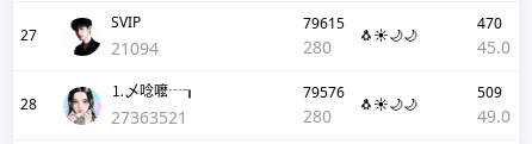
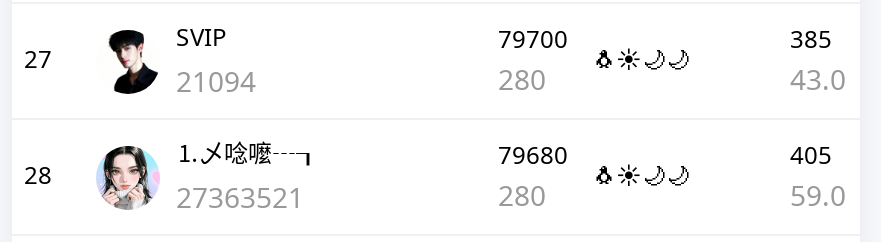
- 79615
+ 79700

- 470
+ 385

- 45.0
+ 43.0

- 79576
+ 79680

- 509
+ 405

- 49.0
+ 59.0
